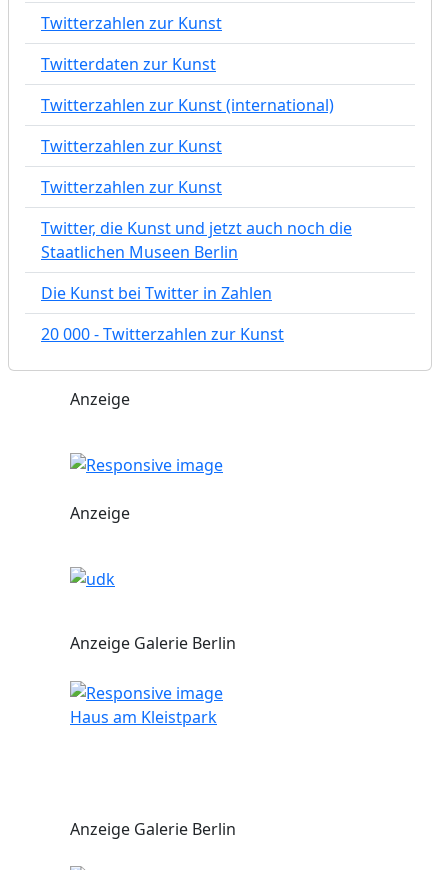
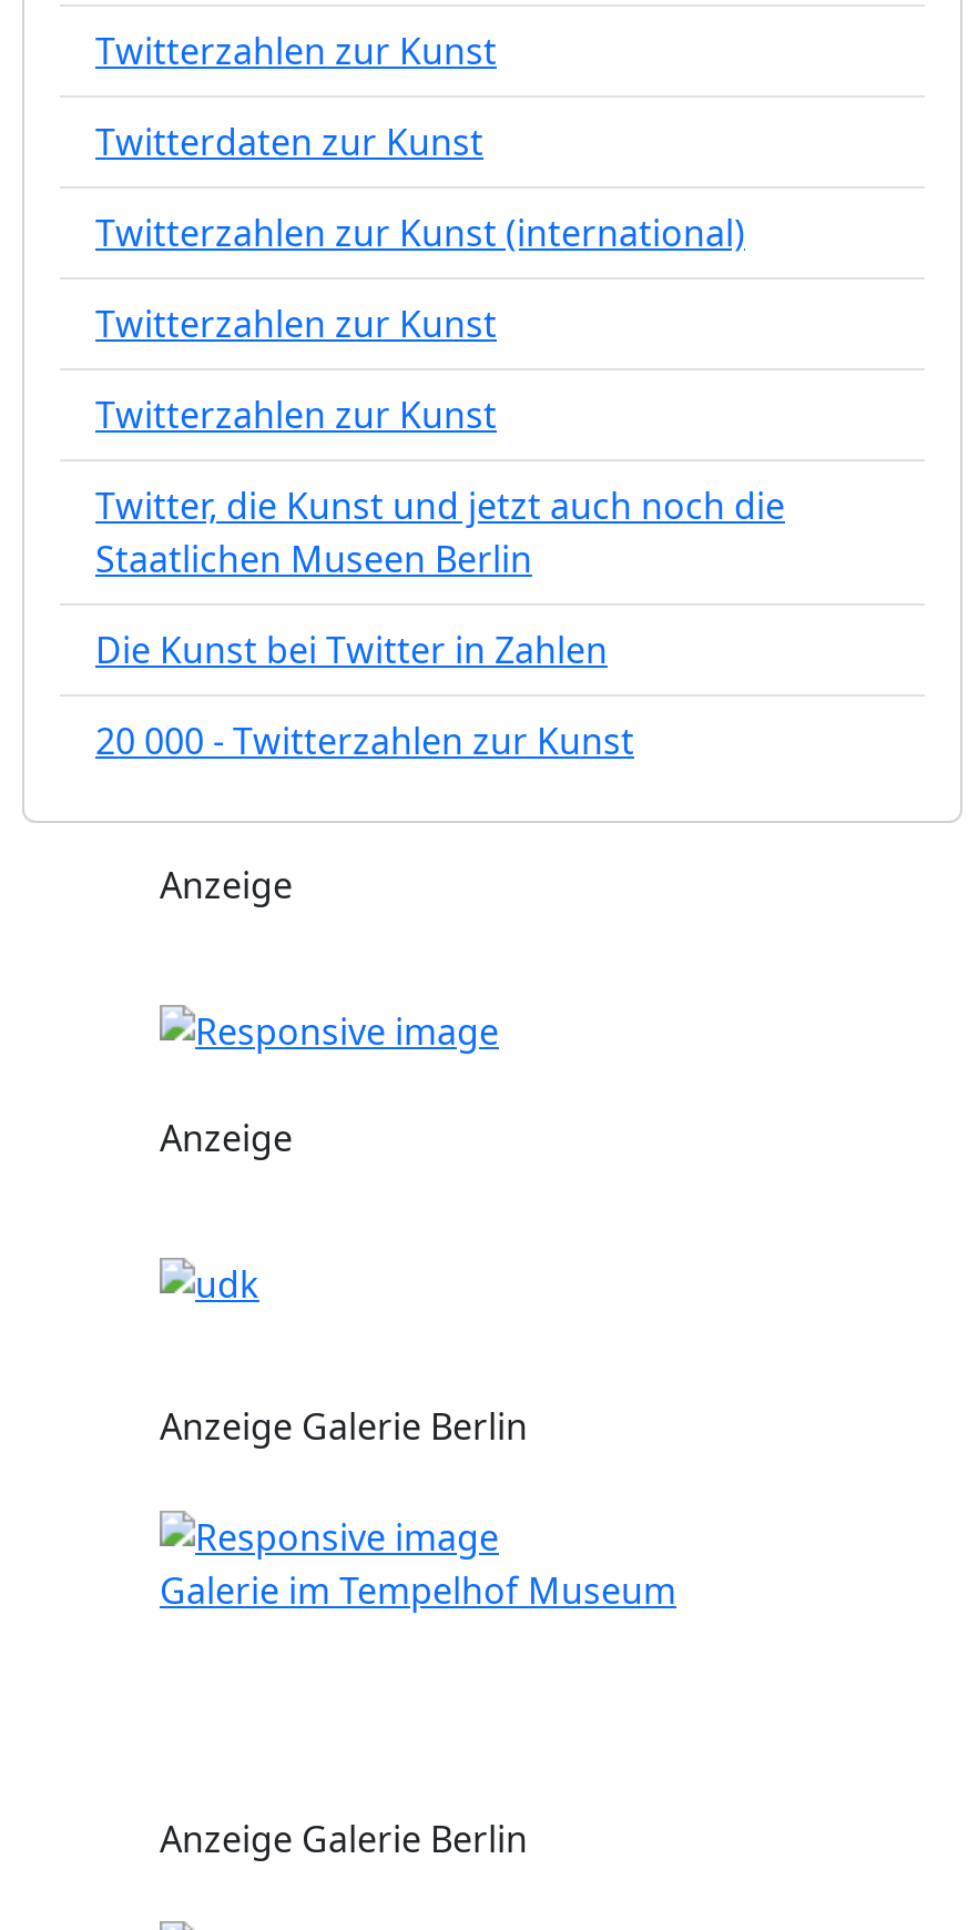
- Haus am Kleistpark
+ Galerie im Tempelhof Museum
